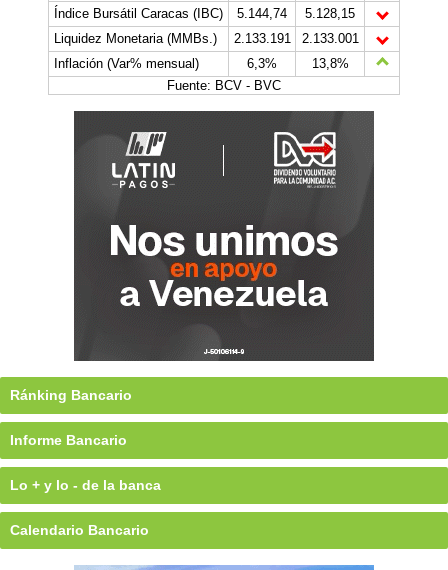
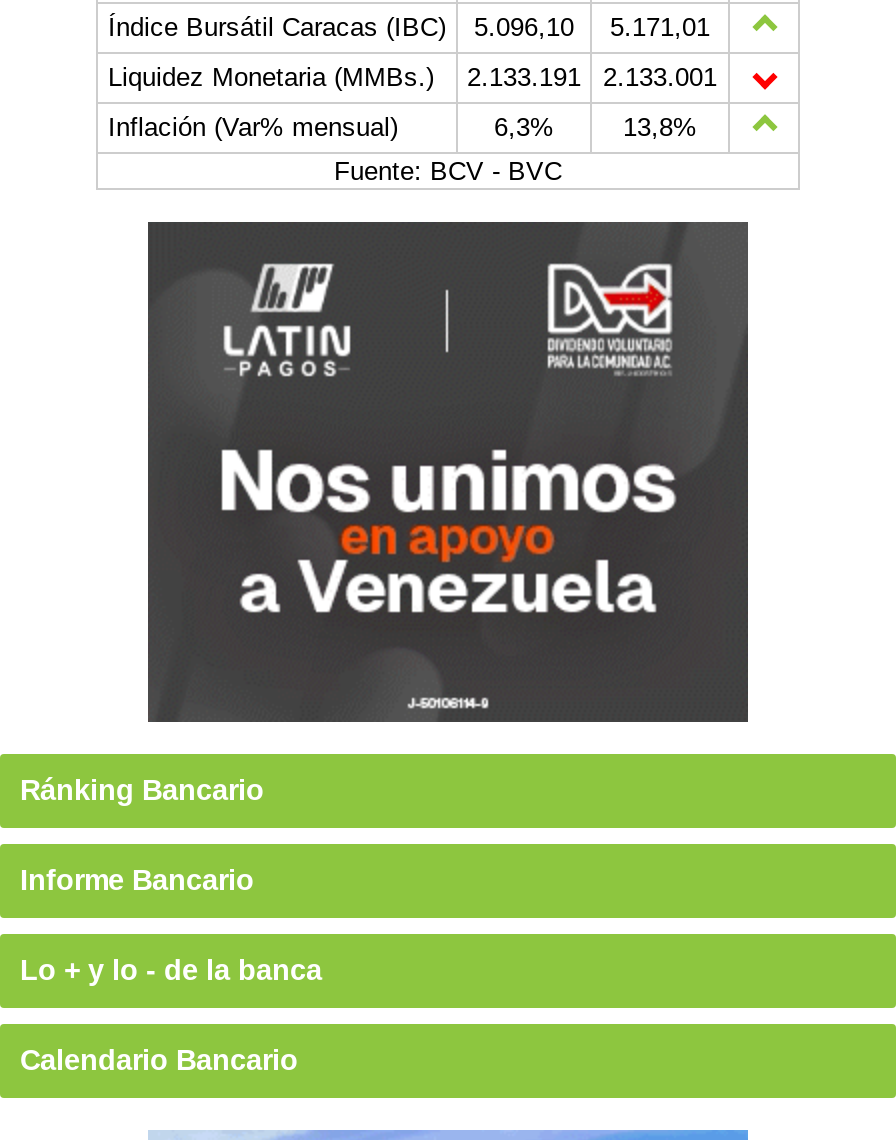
- 5.144,74
+ 5.096,10

- 5.128,15
+ 5.171,01
